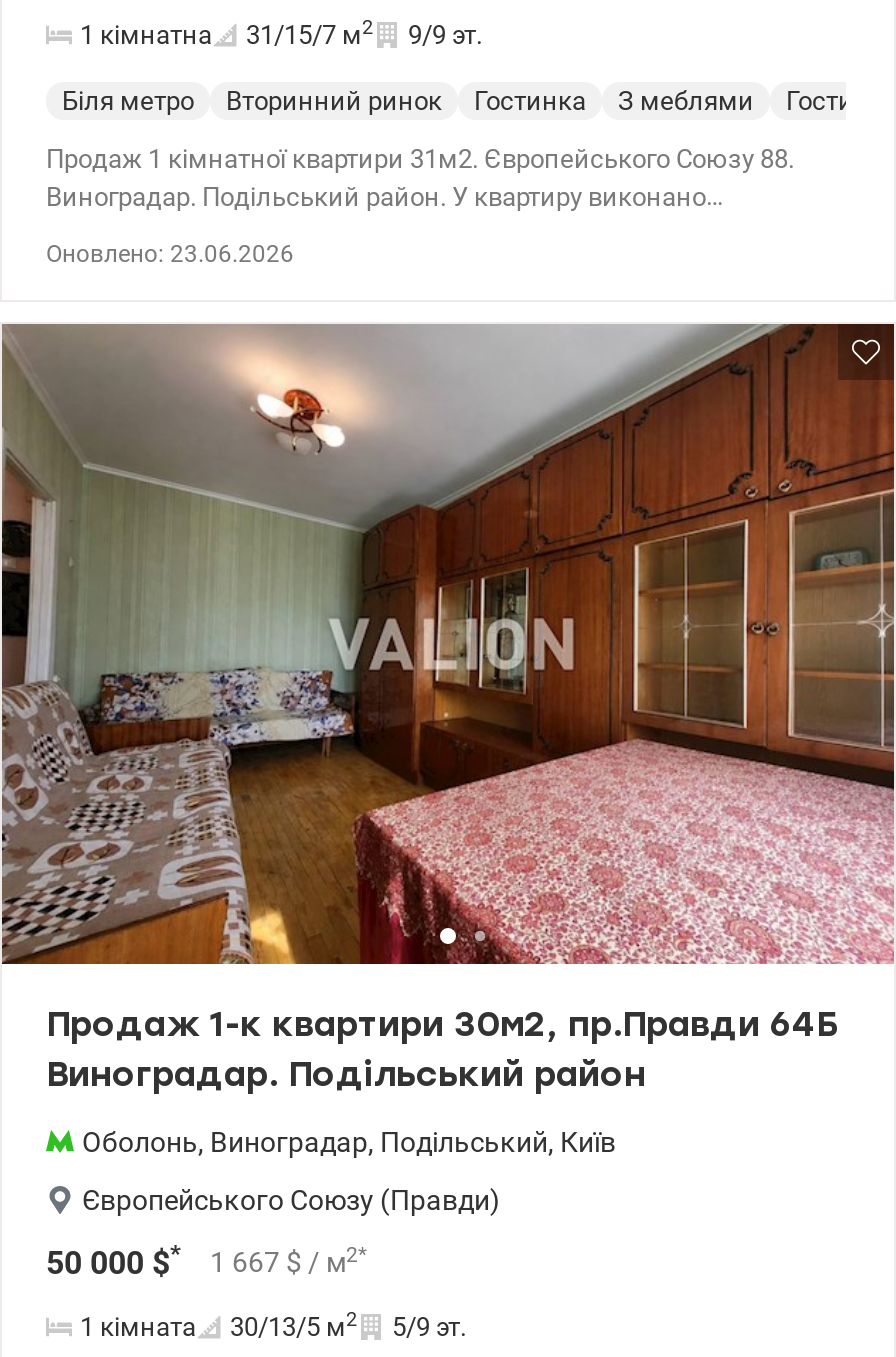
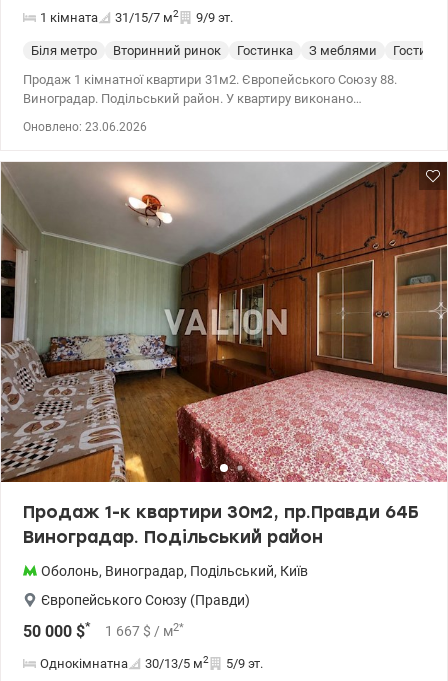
- 1 кімнатна 31/15/7 м2 9/9 эт.
+ 1 кімната 31/15/7 м2 9/9 эт.

- 1 кімната
+ Однокімнатна
